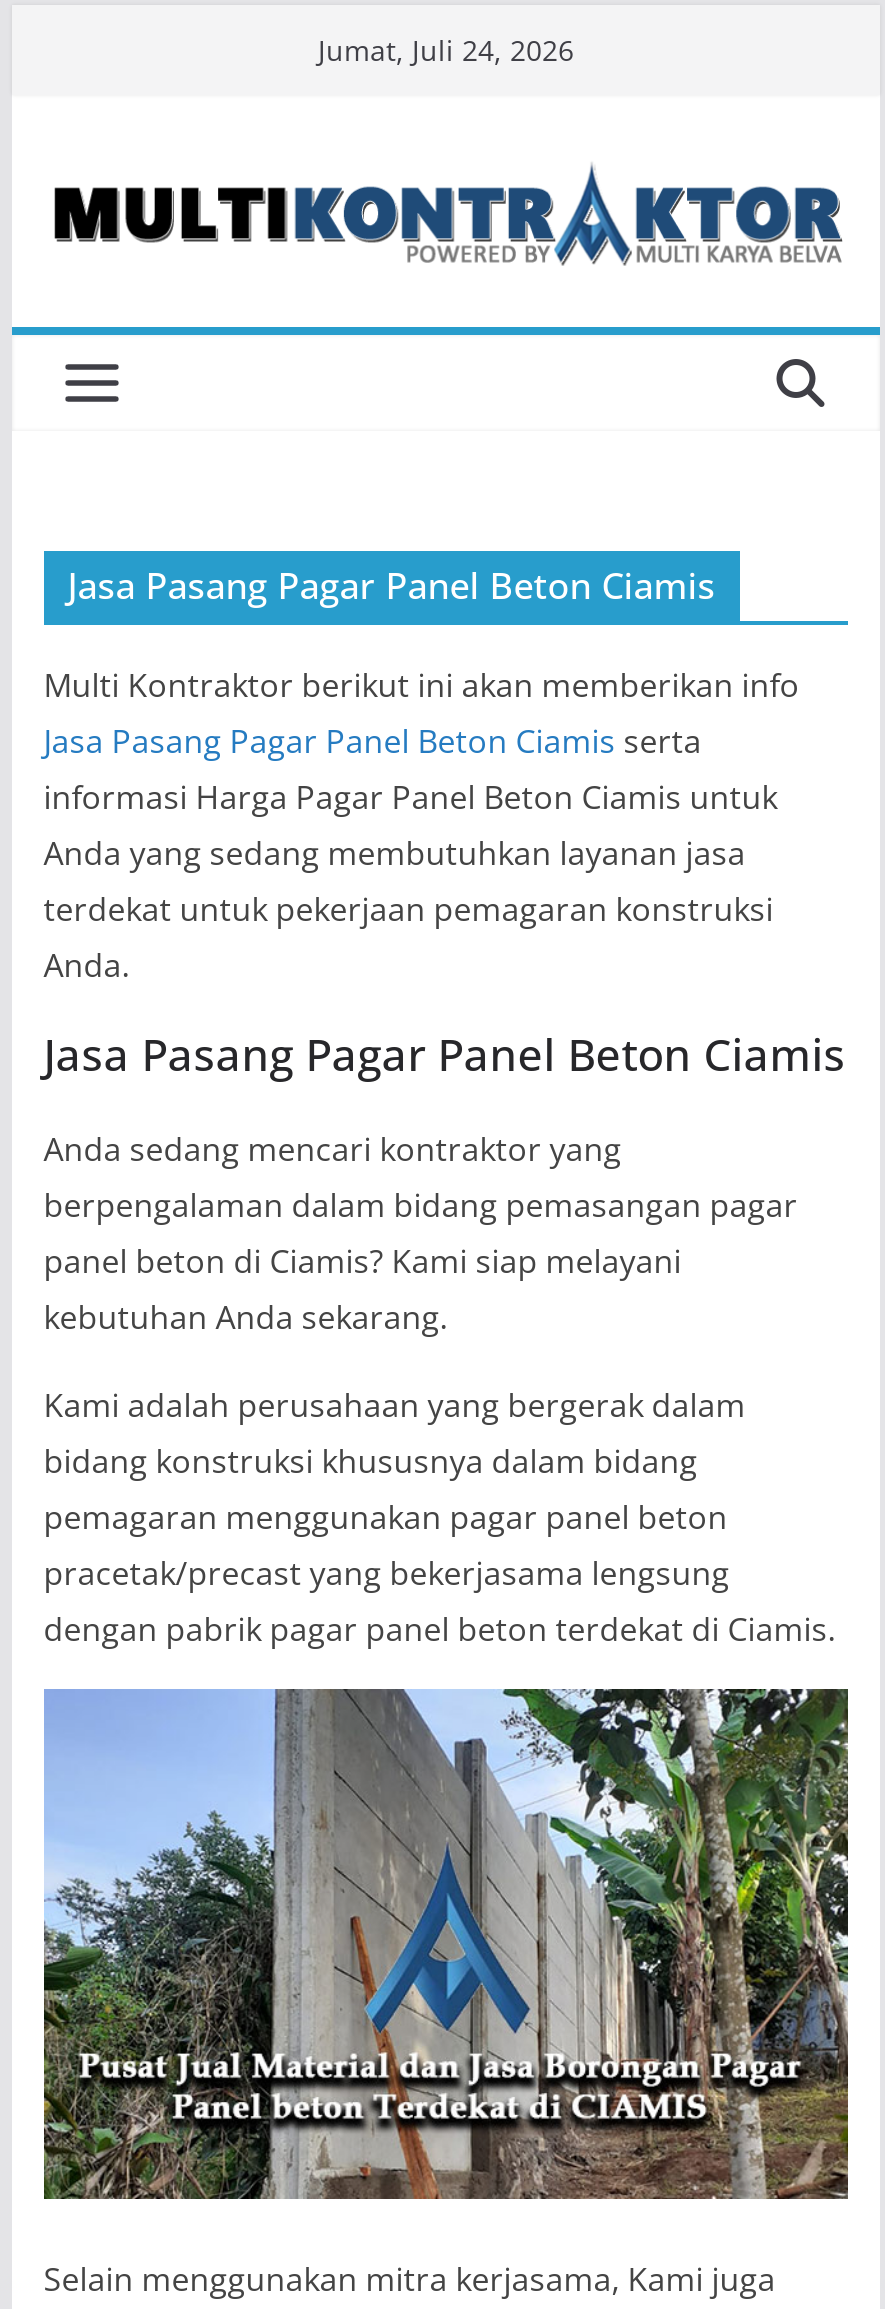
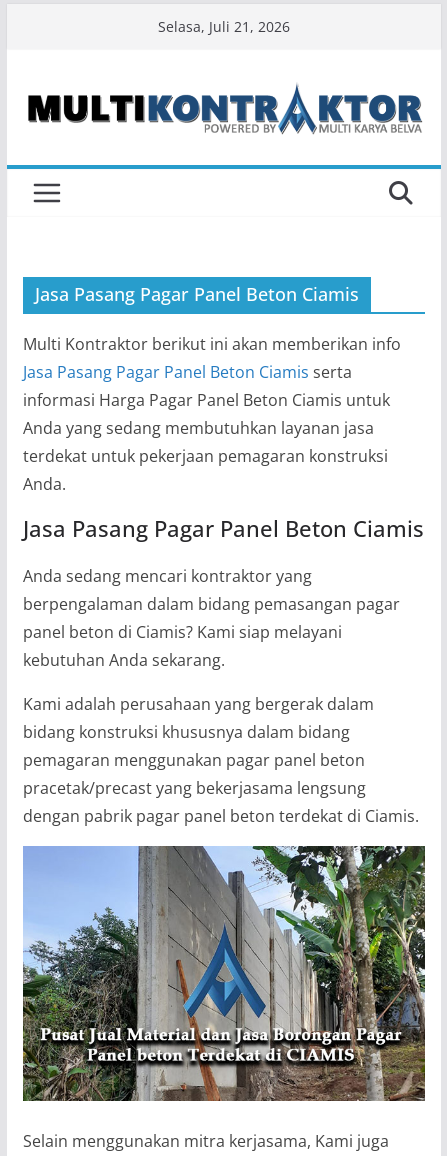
- Jumat, Juli 24, 2026
+ Selasa, Juli 21, 2026
